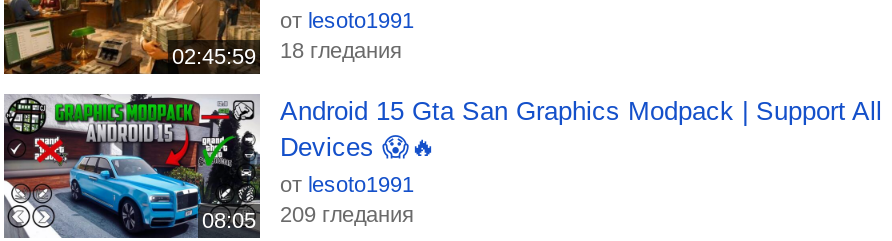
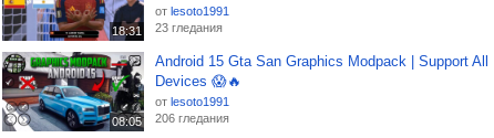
- 02:45:59
+ 18:31

- 18 гледания
+ 23 гледания

- 08:05 209 гледания
+ 08:05 206 гледания
